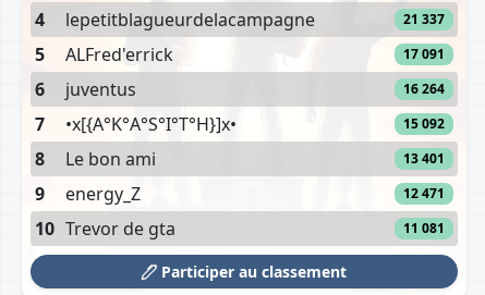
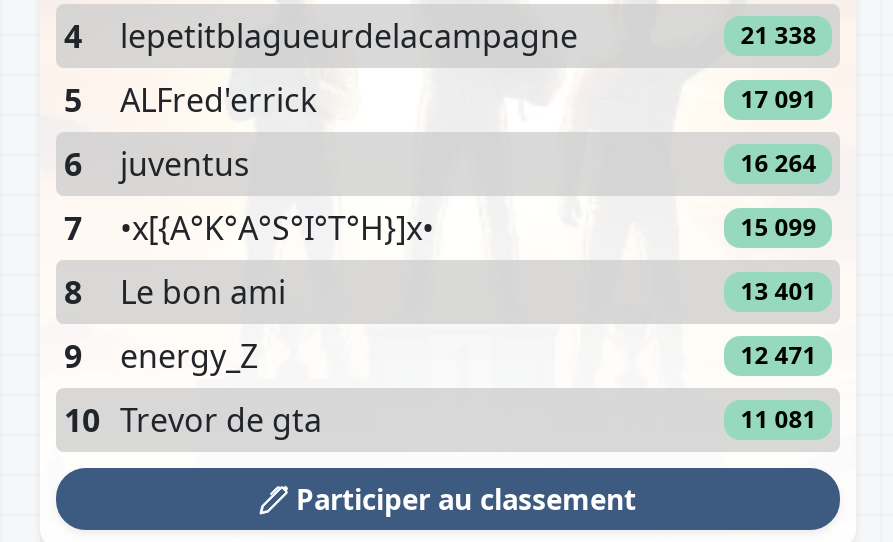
- 21 337
+ 21 338

- 15 092
+ 15 099
